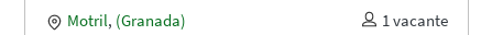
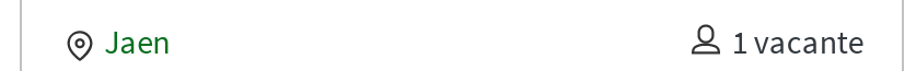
- Motril, (Granada)
+ Jaen
